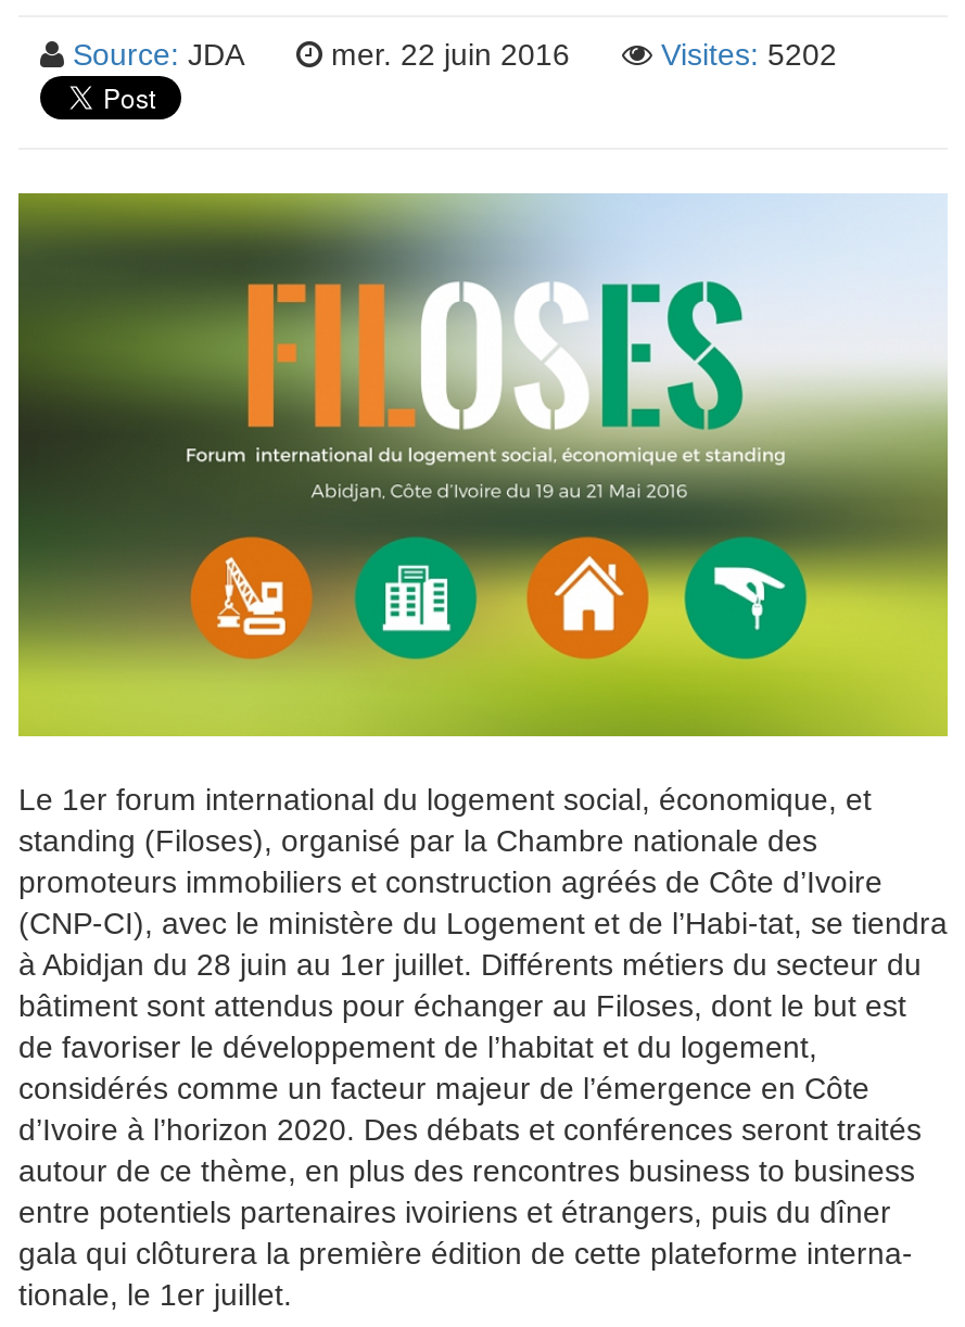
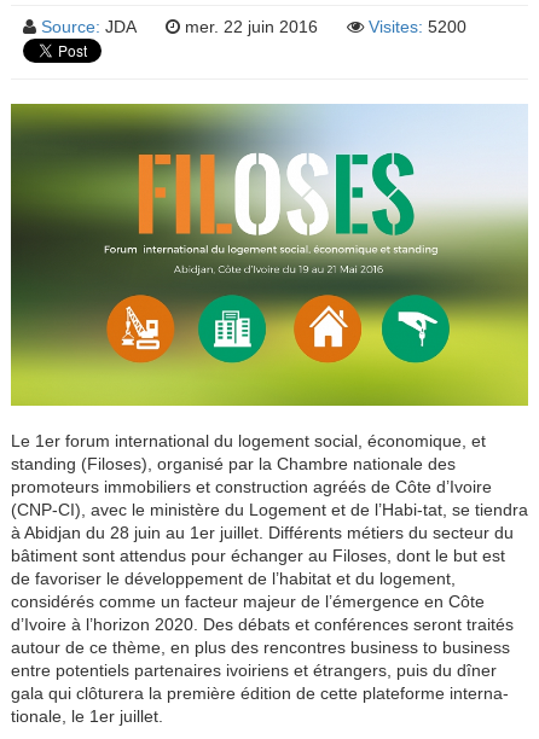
- Visites: 5202
+ Visites: 5200
